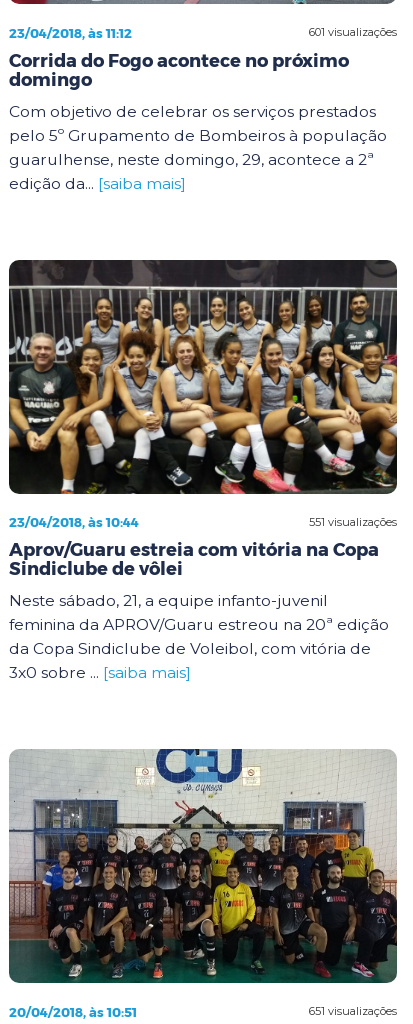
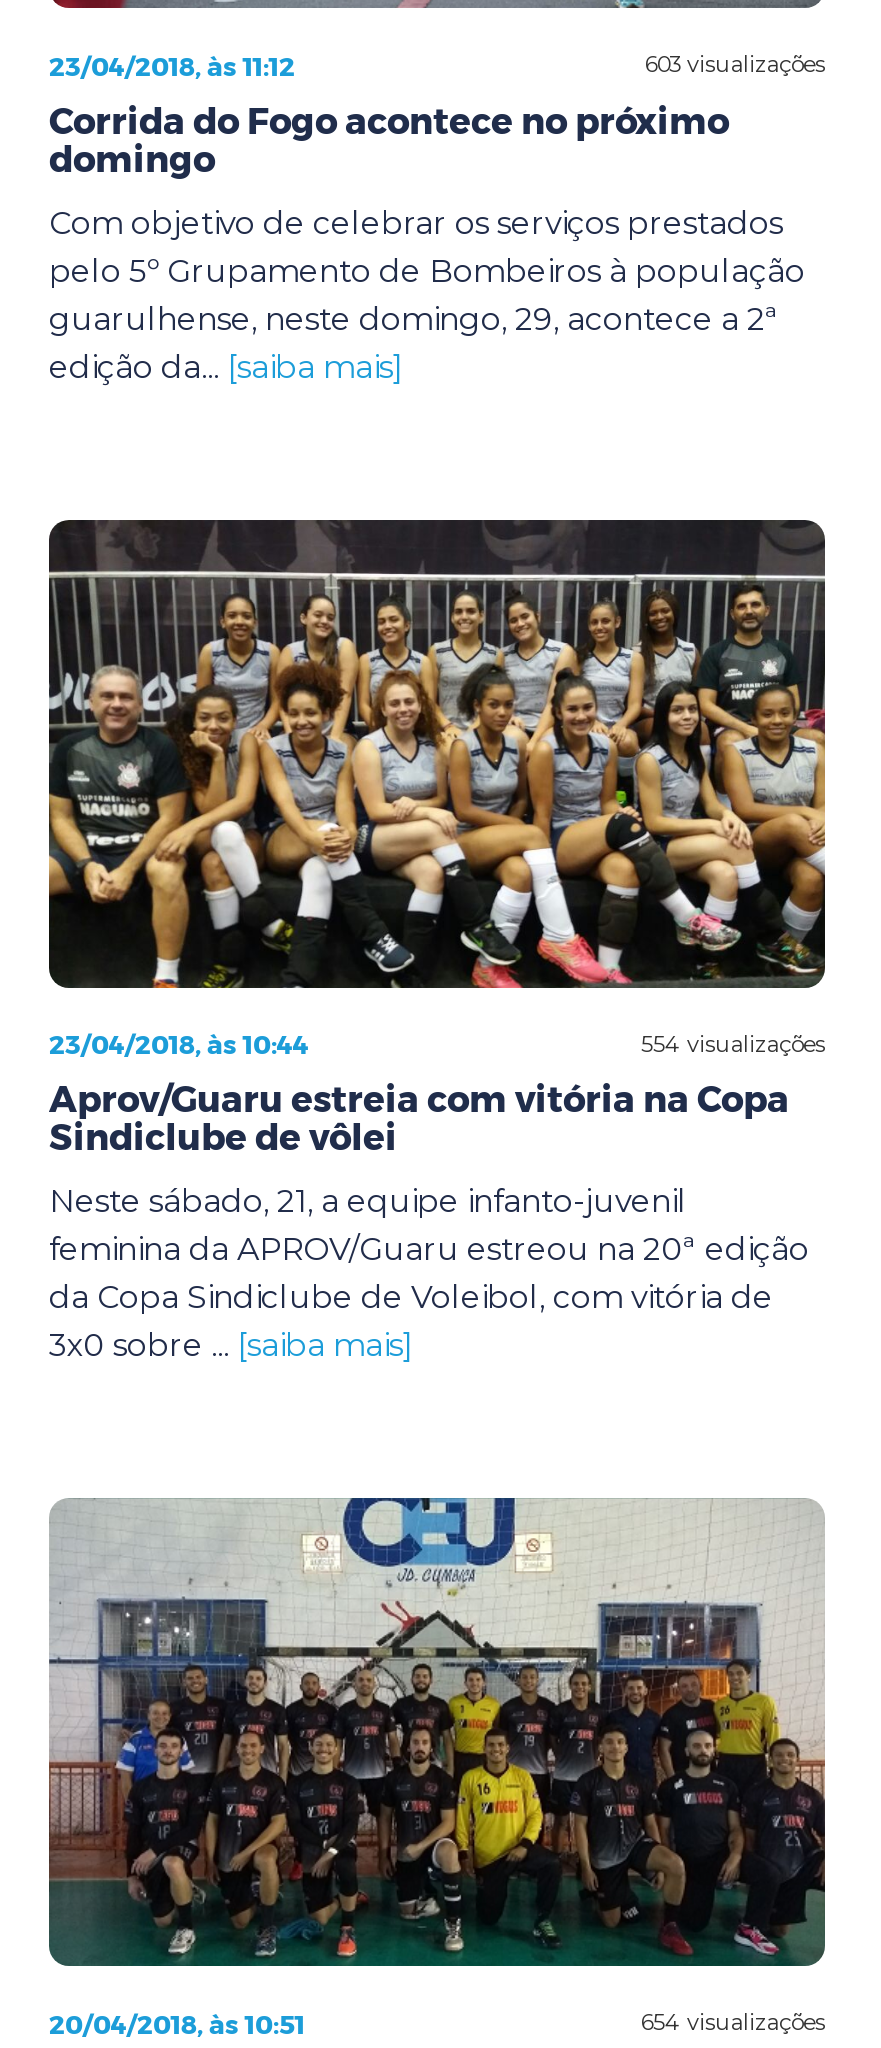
- 601 visualizações
+ 603 visualizações

- 551 visualizações
+ 554 visualizações

- 651 visualizações
+ 654 visualizações
